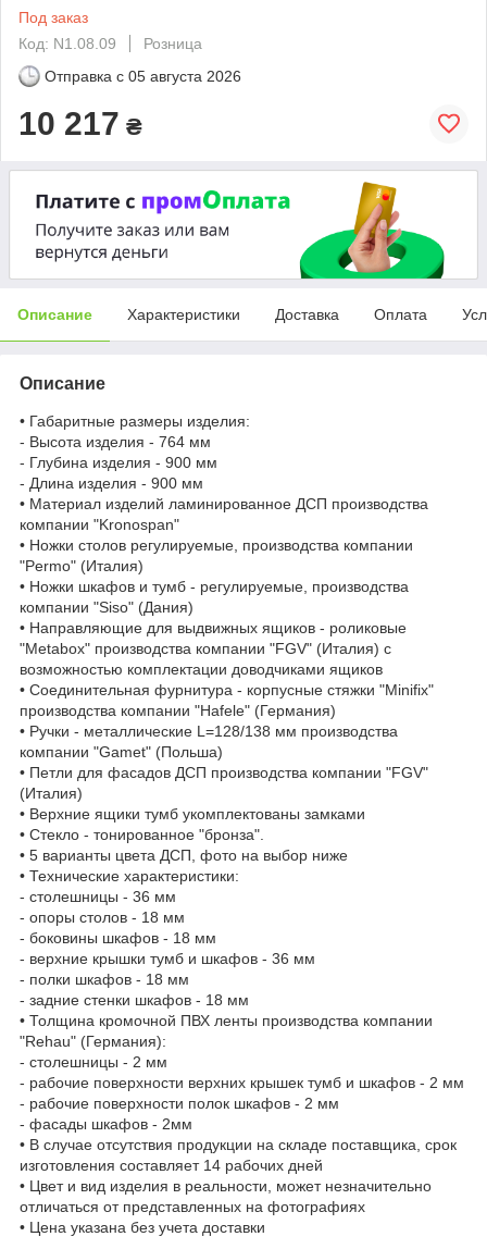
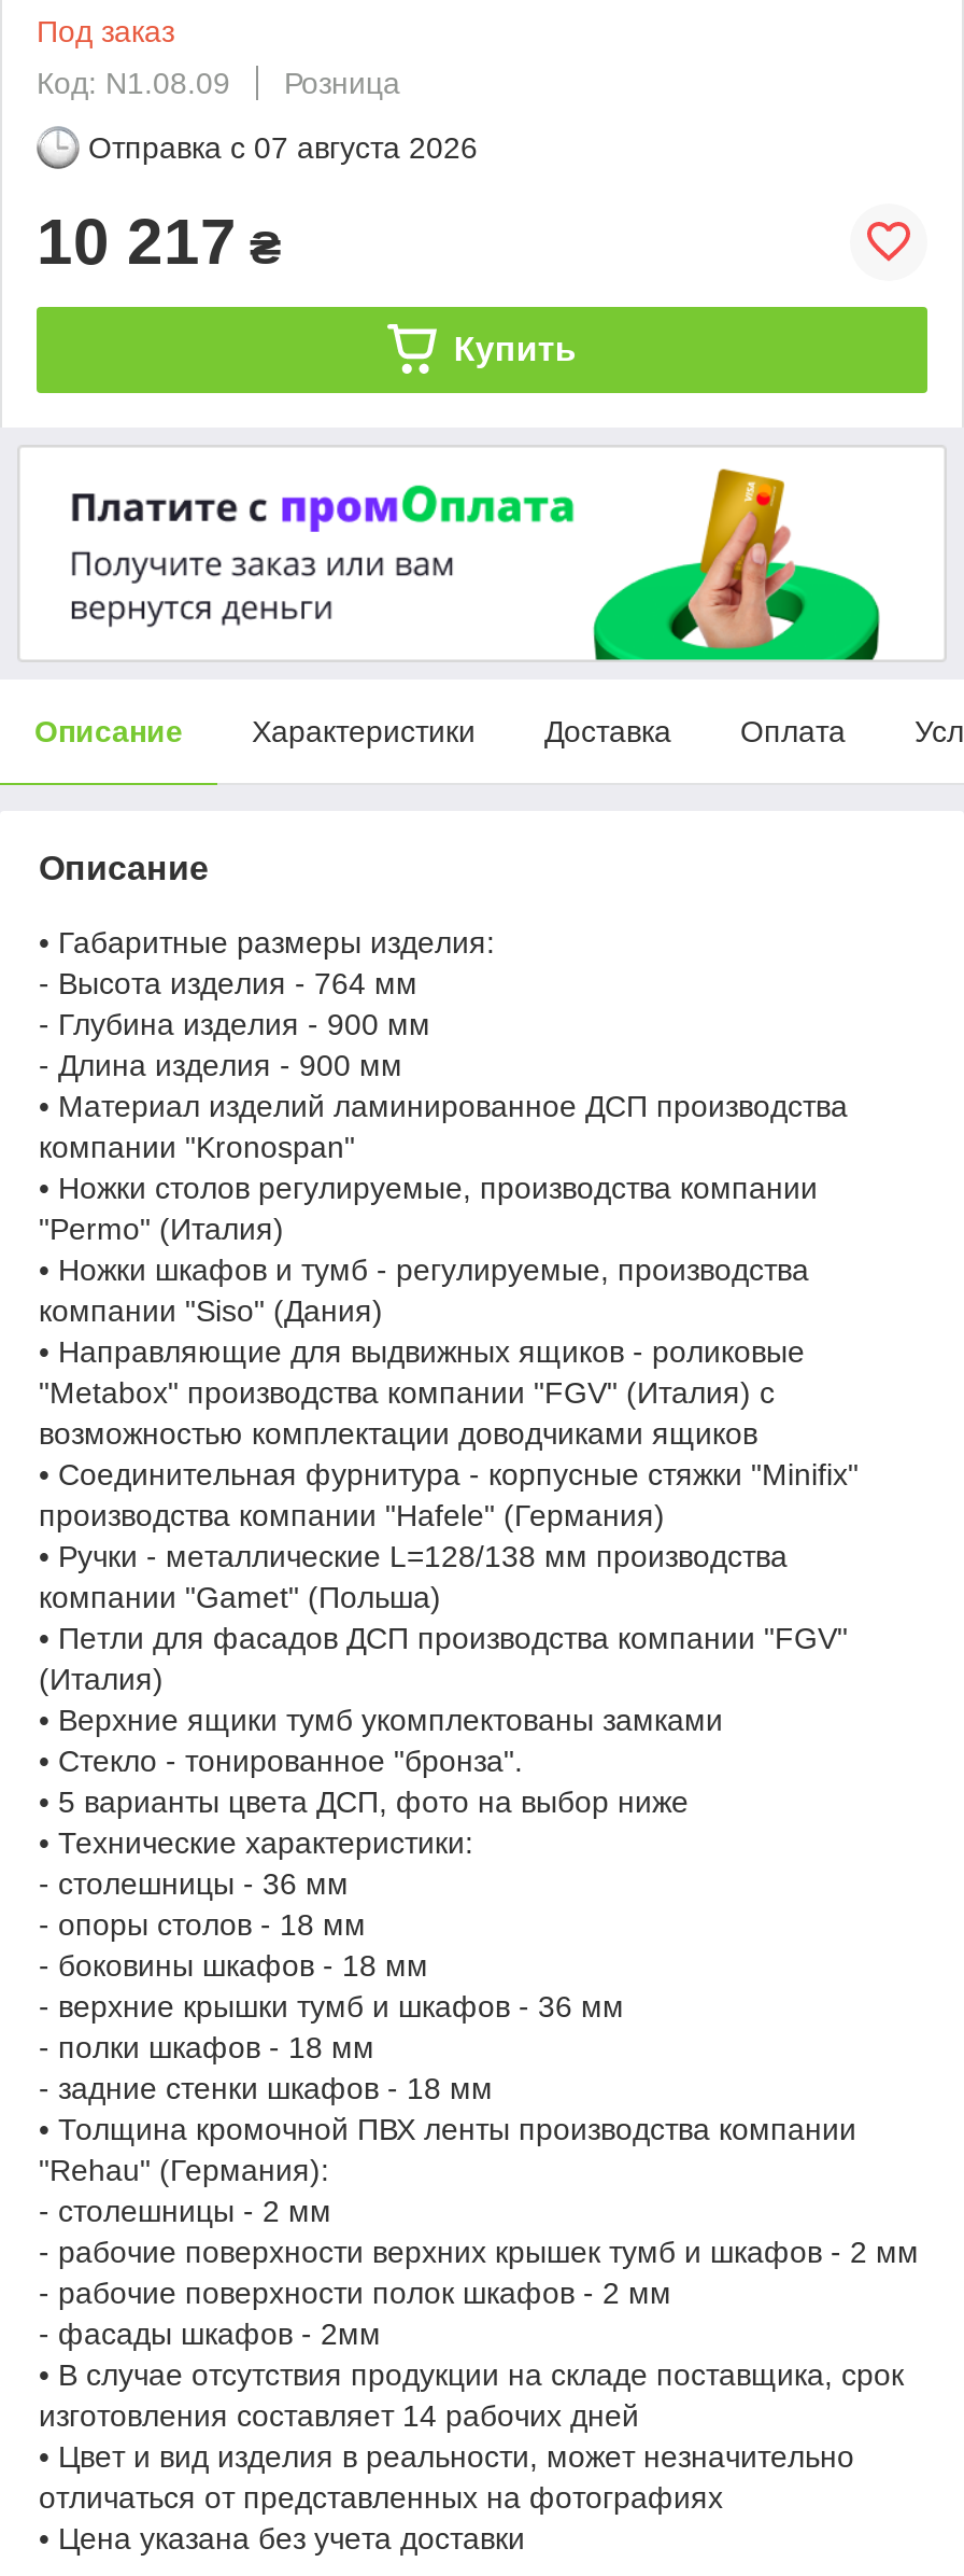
- Отправка с 05 августа 2026
+ Отправка с 07 августа 2026

+ Купить
